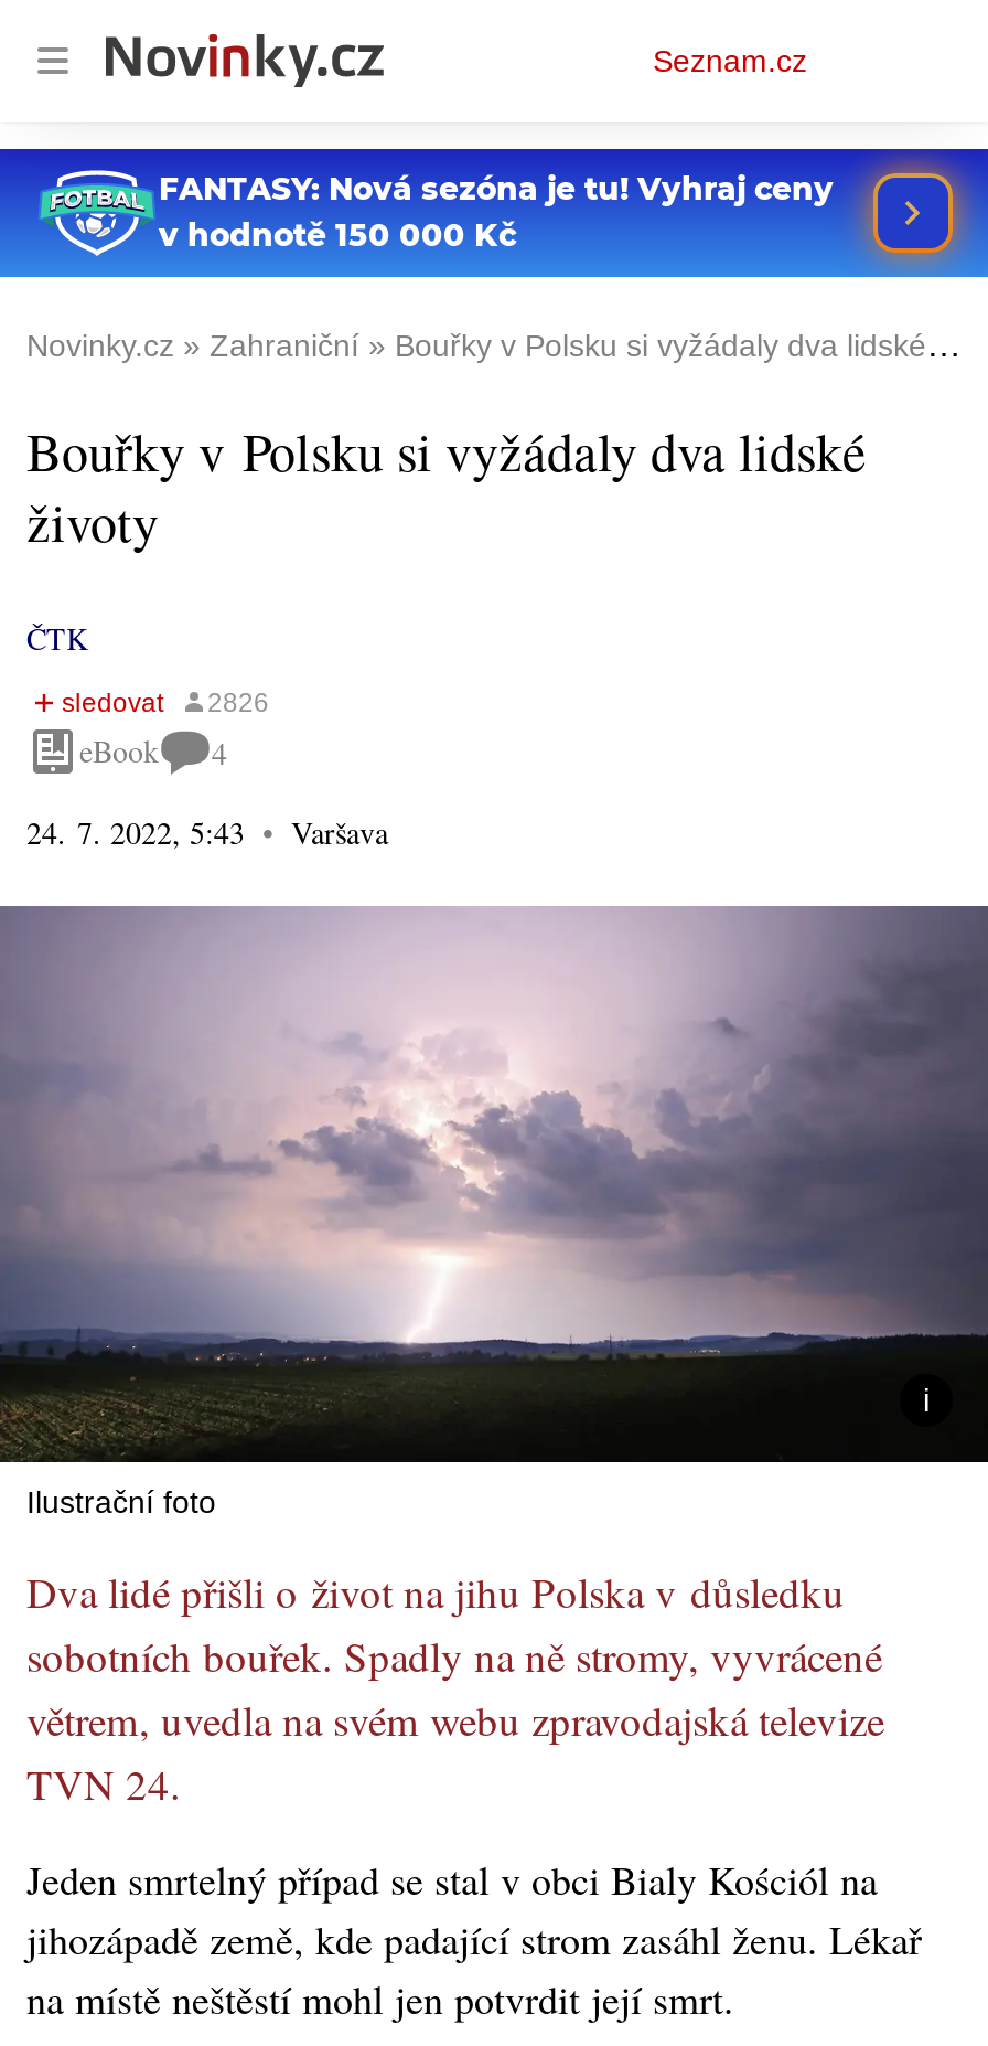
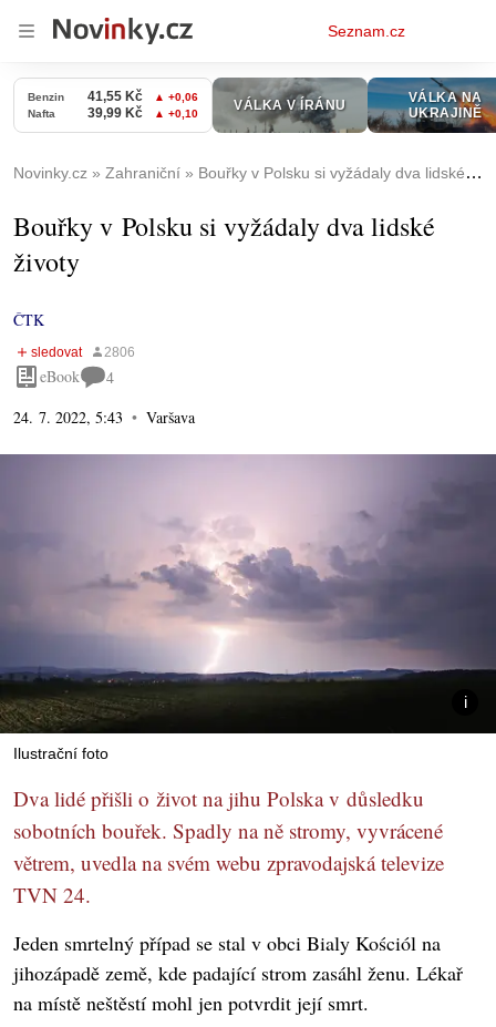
- [image]
+ [image]
